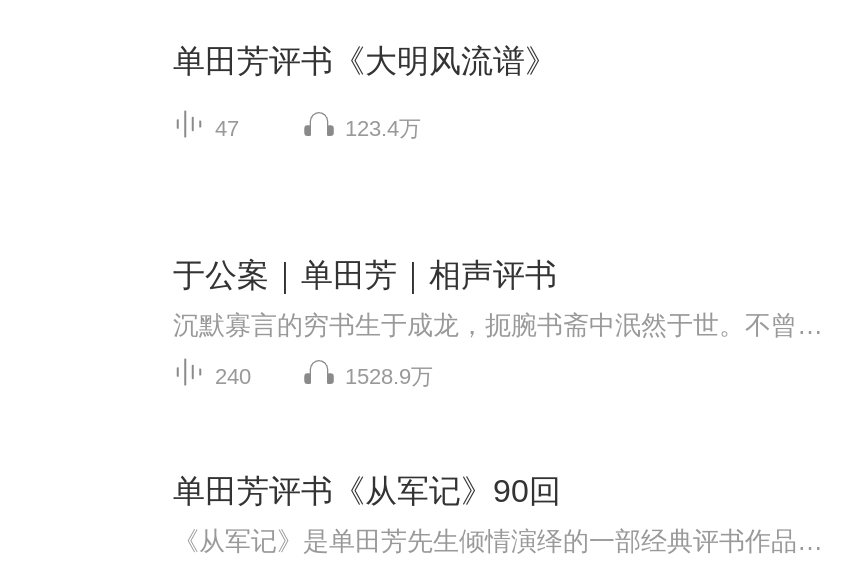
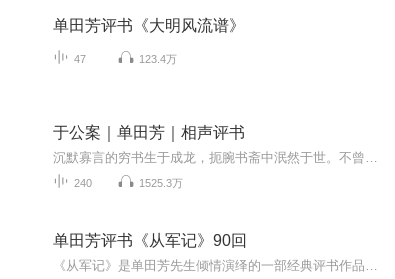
- 1528.9万
+ 1525.3万
